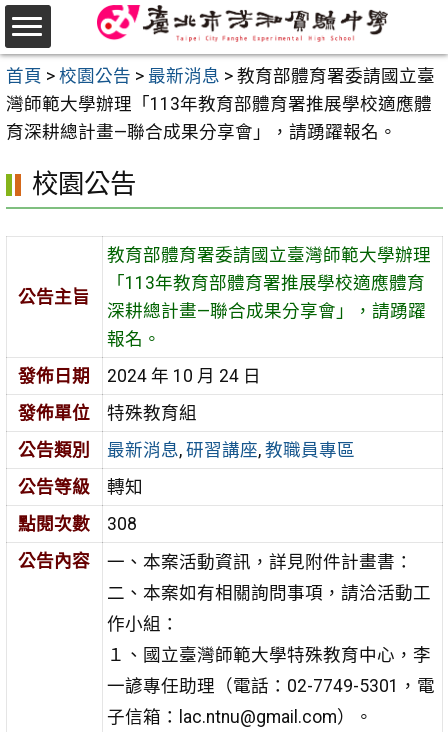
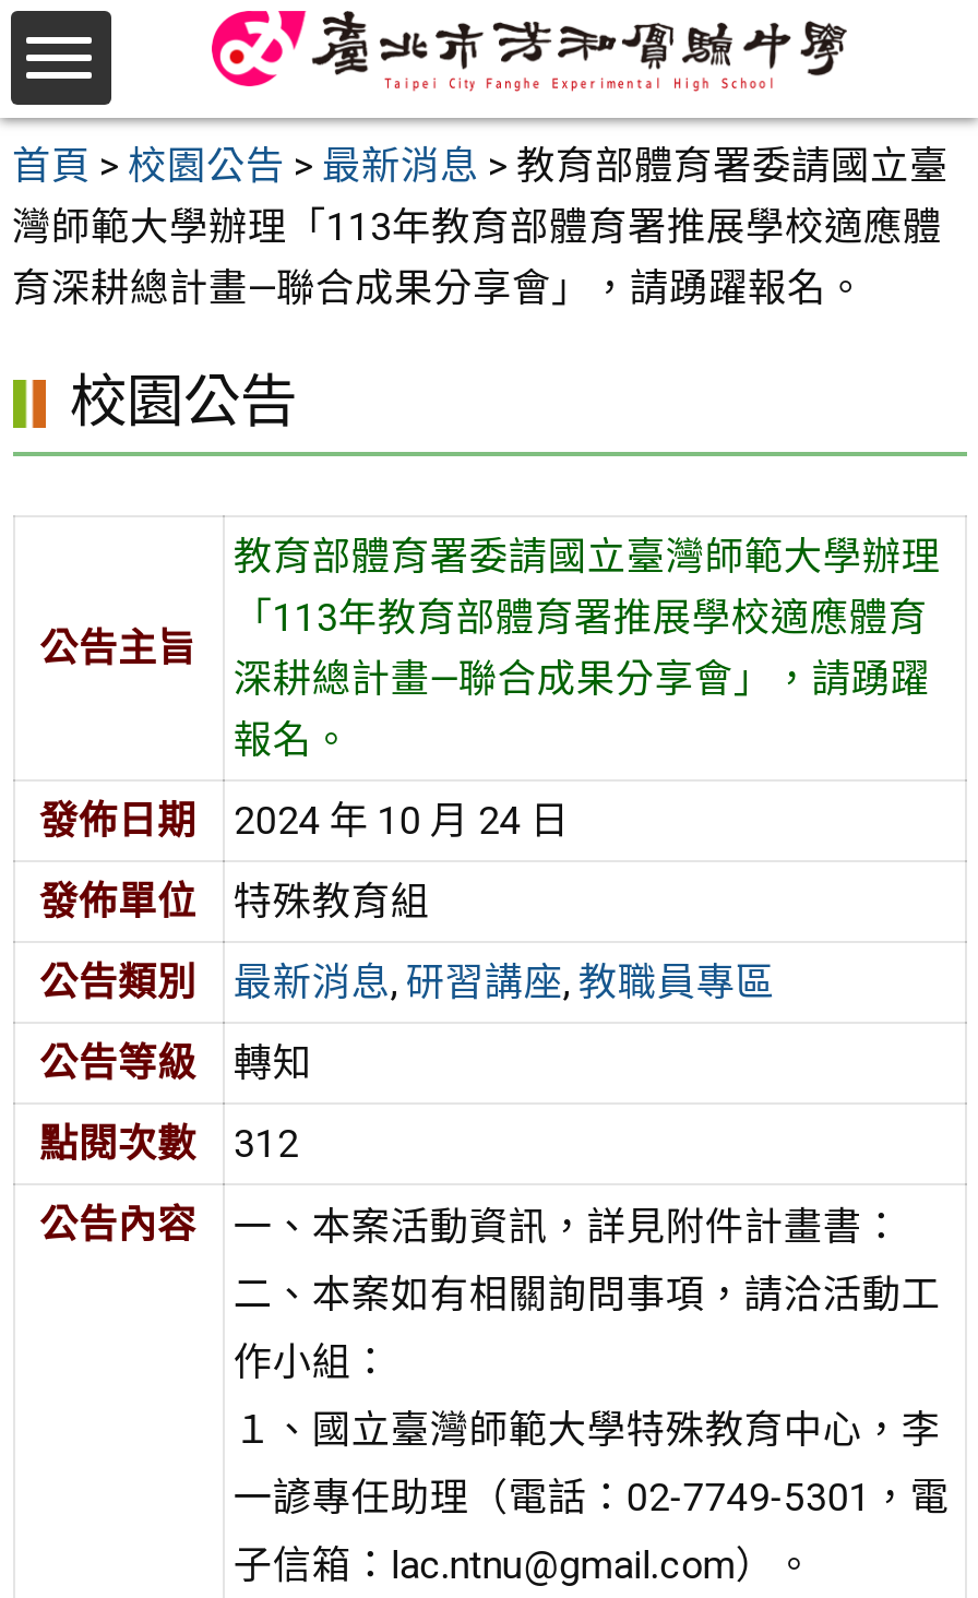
- 點閱次數 308
+ 點閱次數 312
